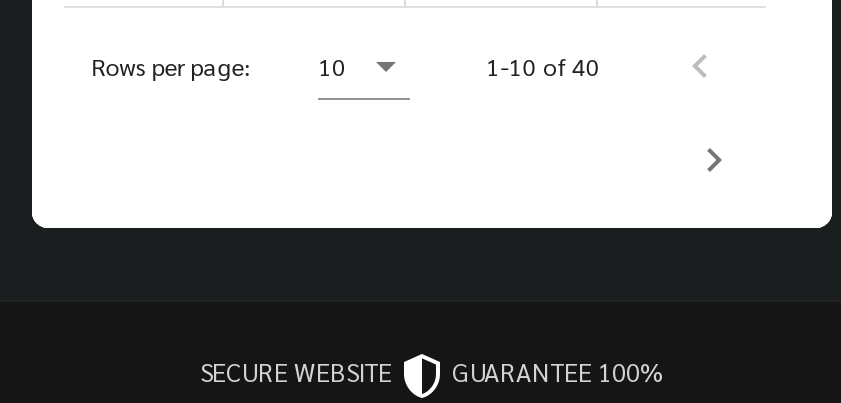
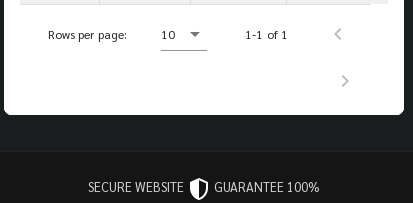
- 1-10 of 40
+ 1-1 of 1
